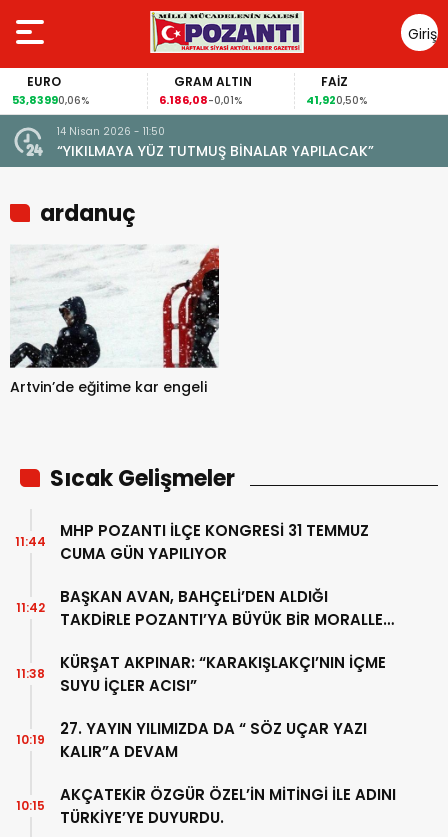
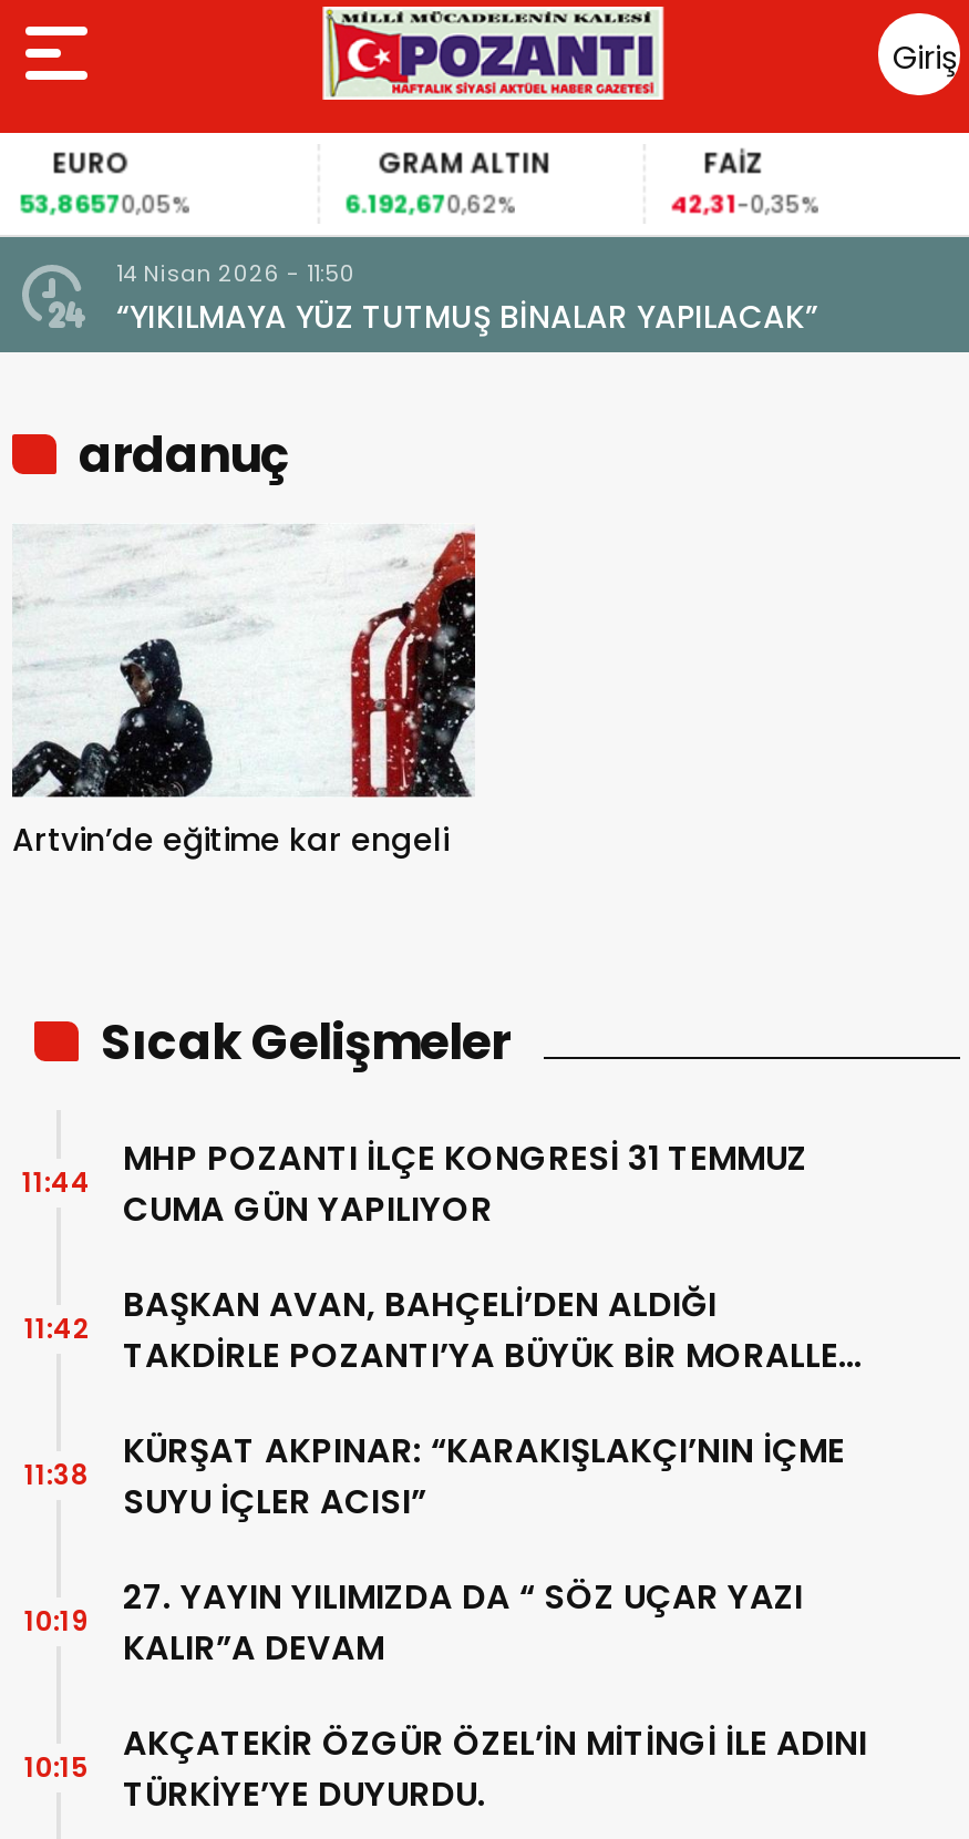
- 53,83990,06%
+ 53,86570,05%

- 6.186,08-0,01%
+ 6.192,670,62%

- 41,920,50%
+ 42,31-0,35%
